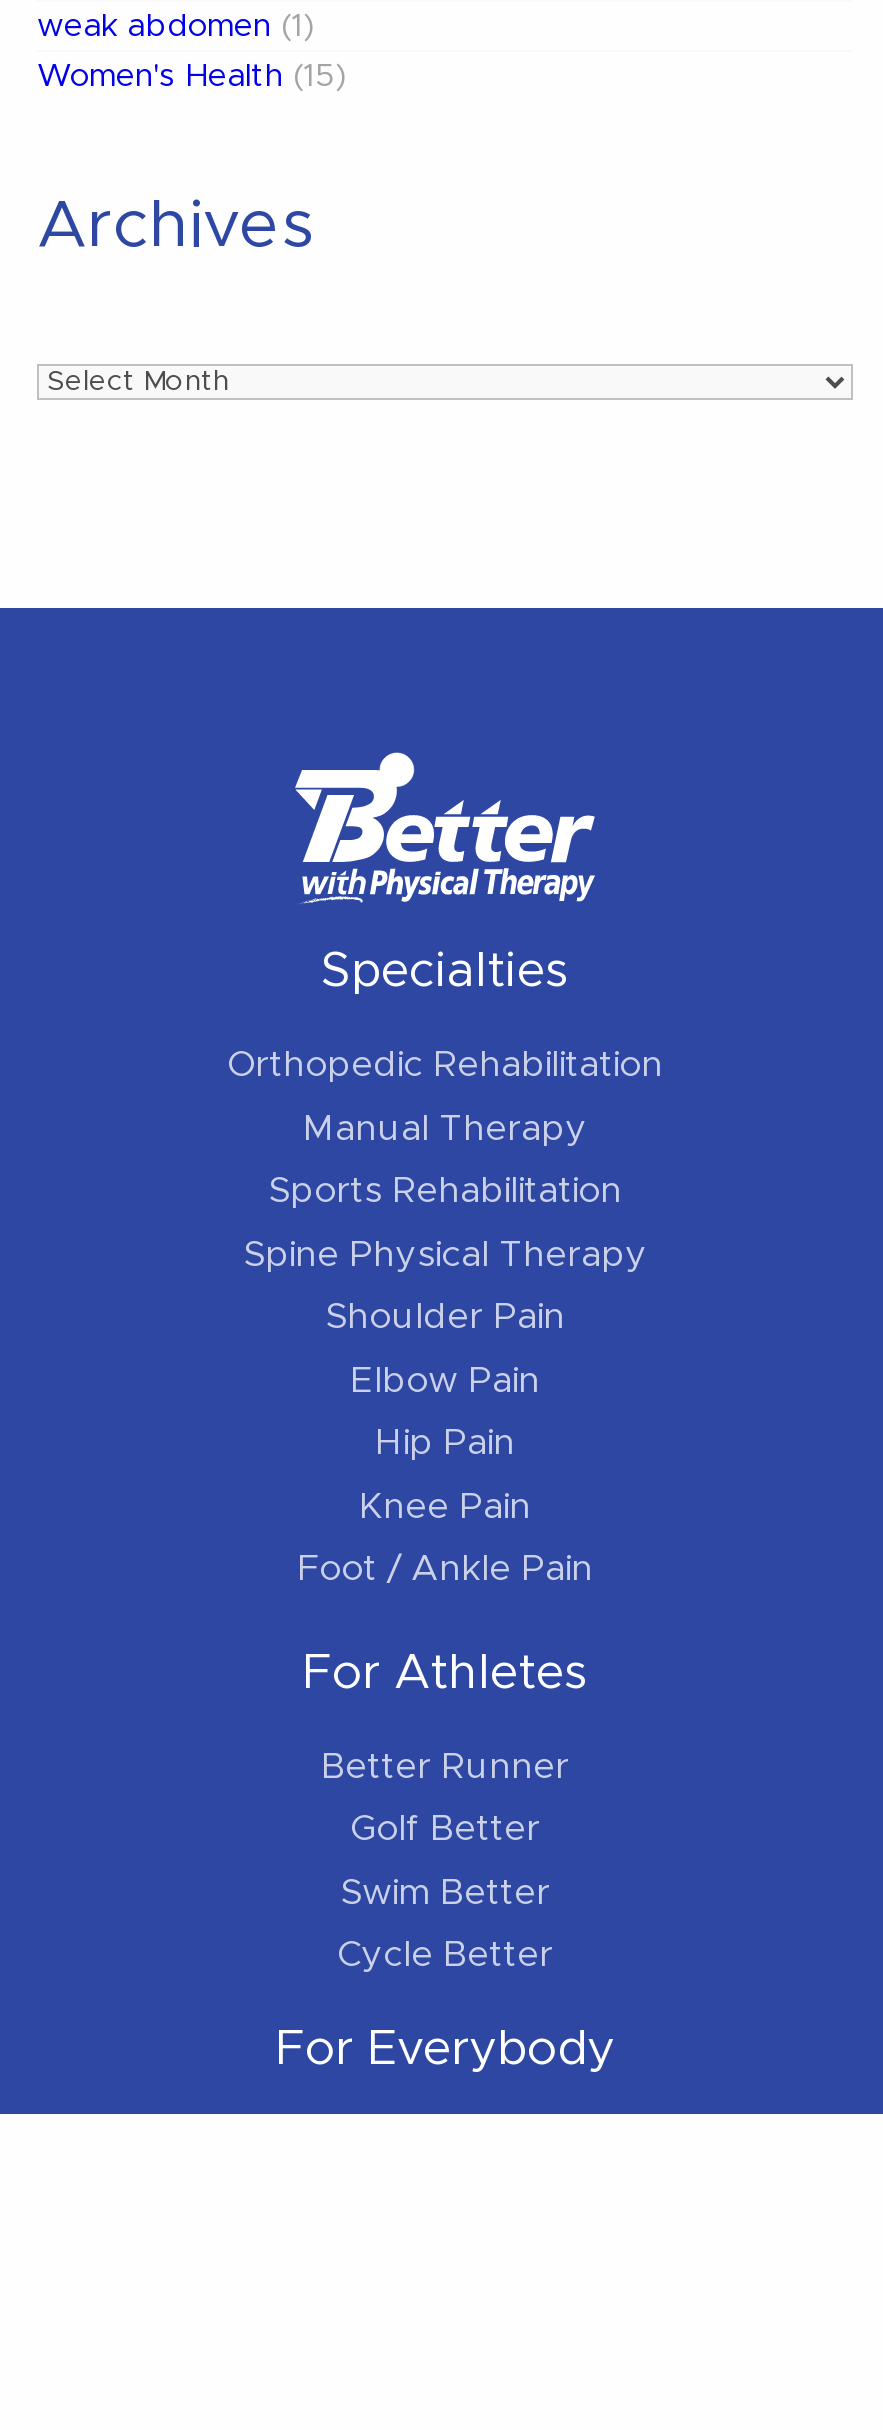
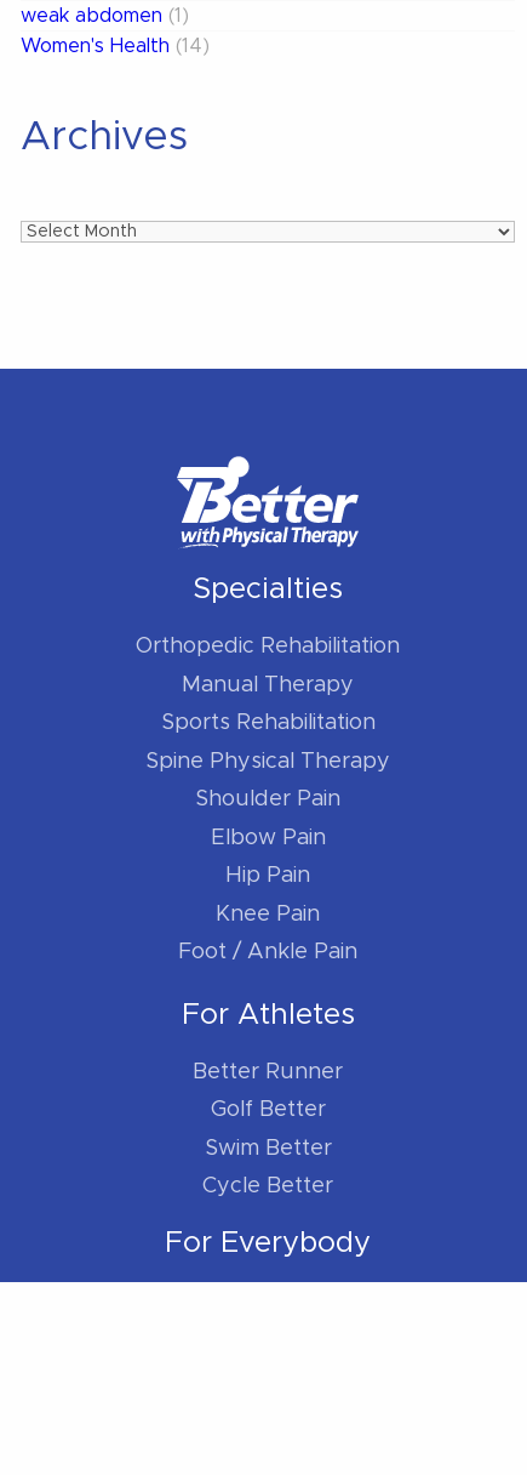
- Women's Health (15)
+ Women's Health (14)
